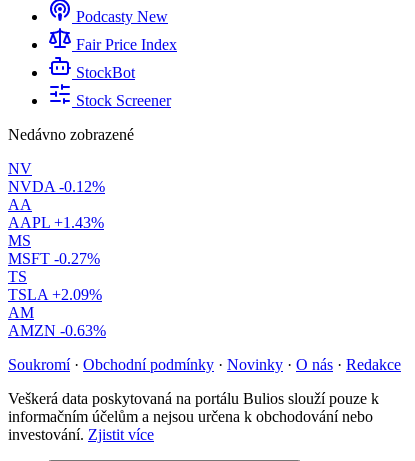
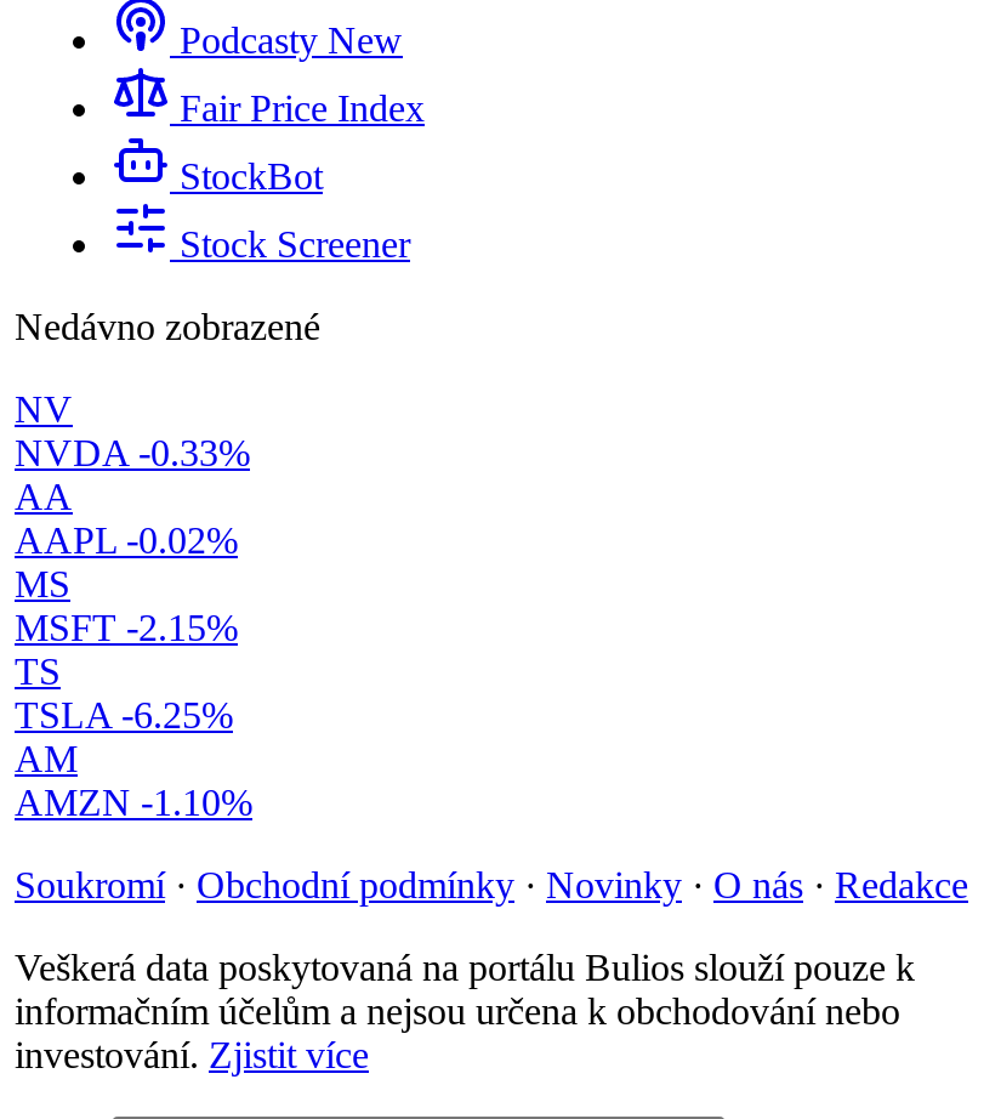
- NVDA -0.12%
+ NVDA -0.33%

- AAPL +1.43%
+ AAPL -0.02%

- MSFT -0.27%
+ MSFT -2.15%

- TSLA +2.09%
+ TSLA -6.25%

- AMZN -0.63%
+ AMZN -1.10%
